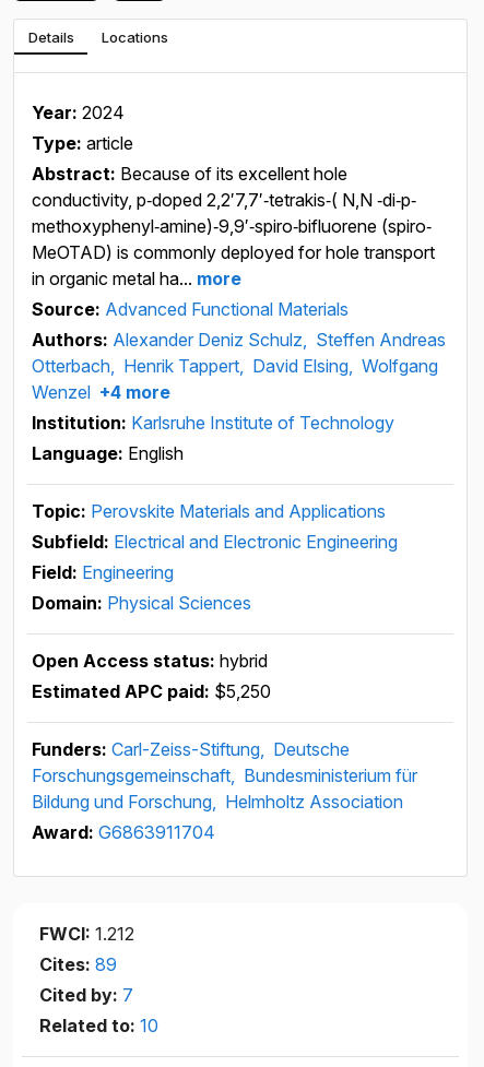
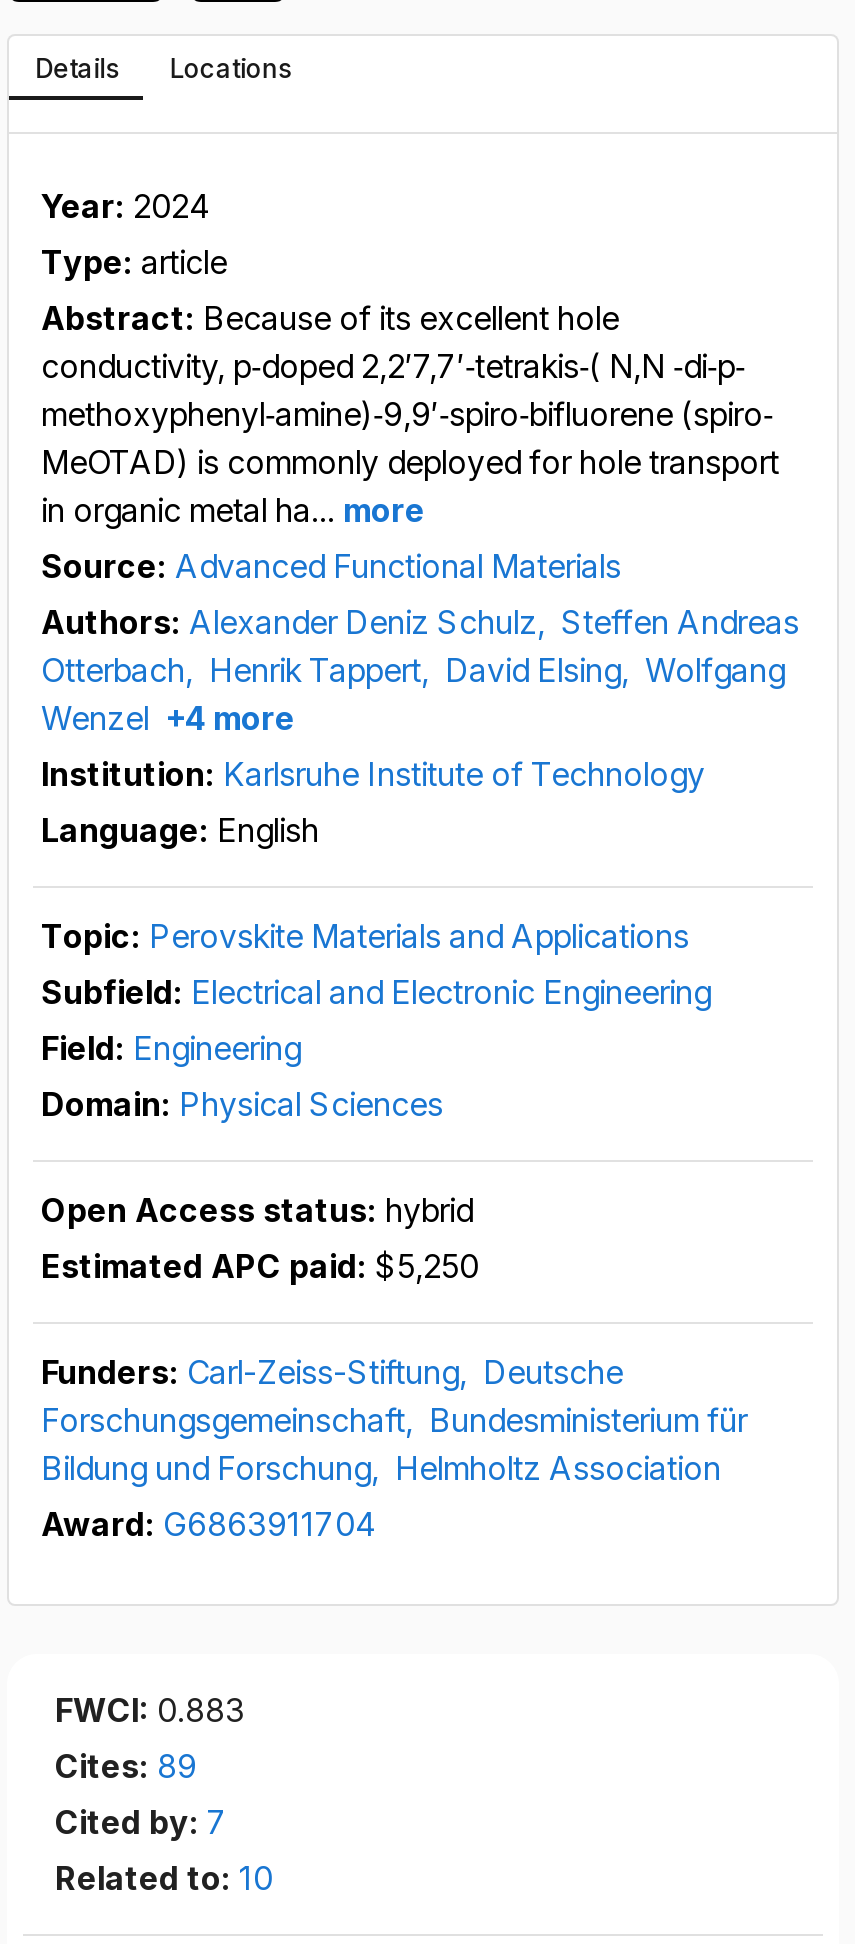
- FWCI: 1.212
+ FWCI: 0.883
